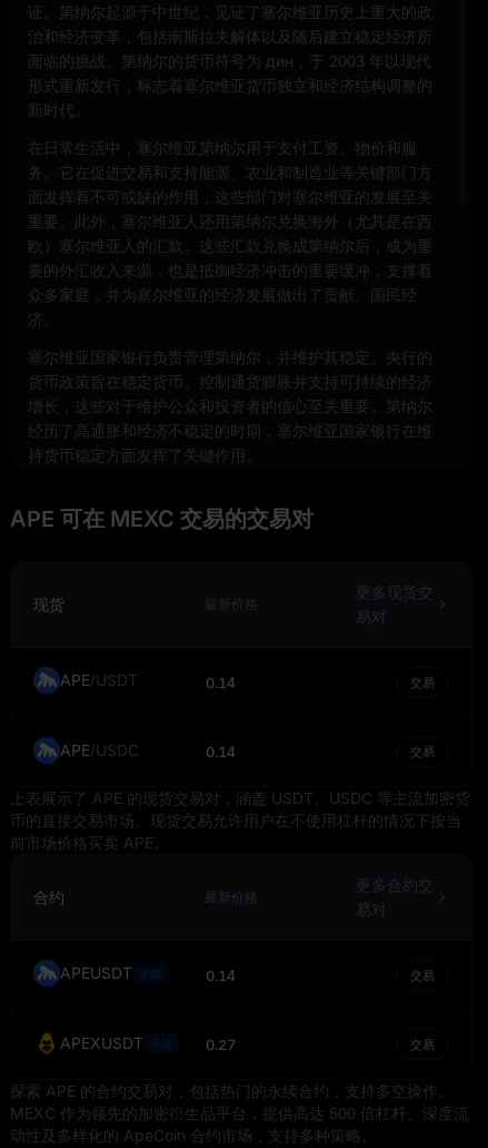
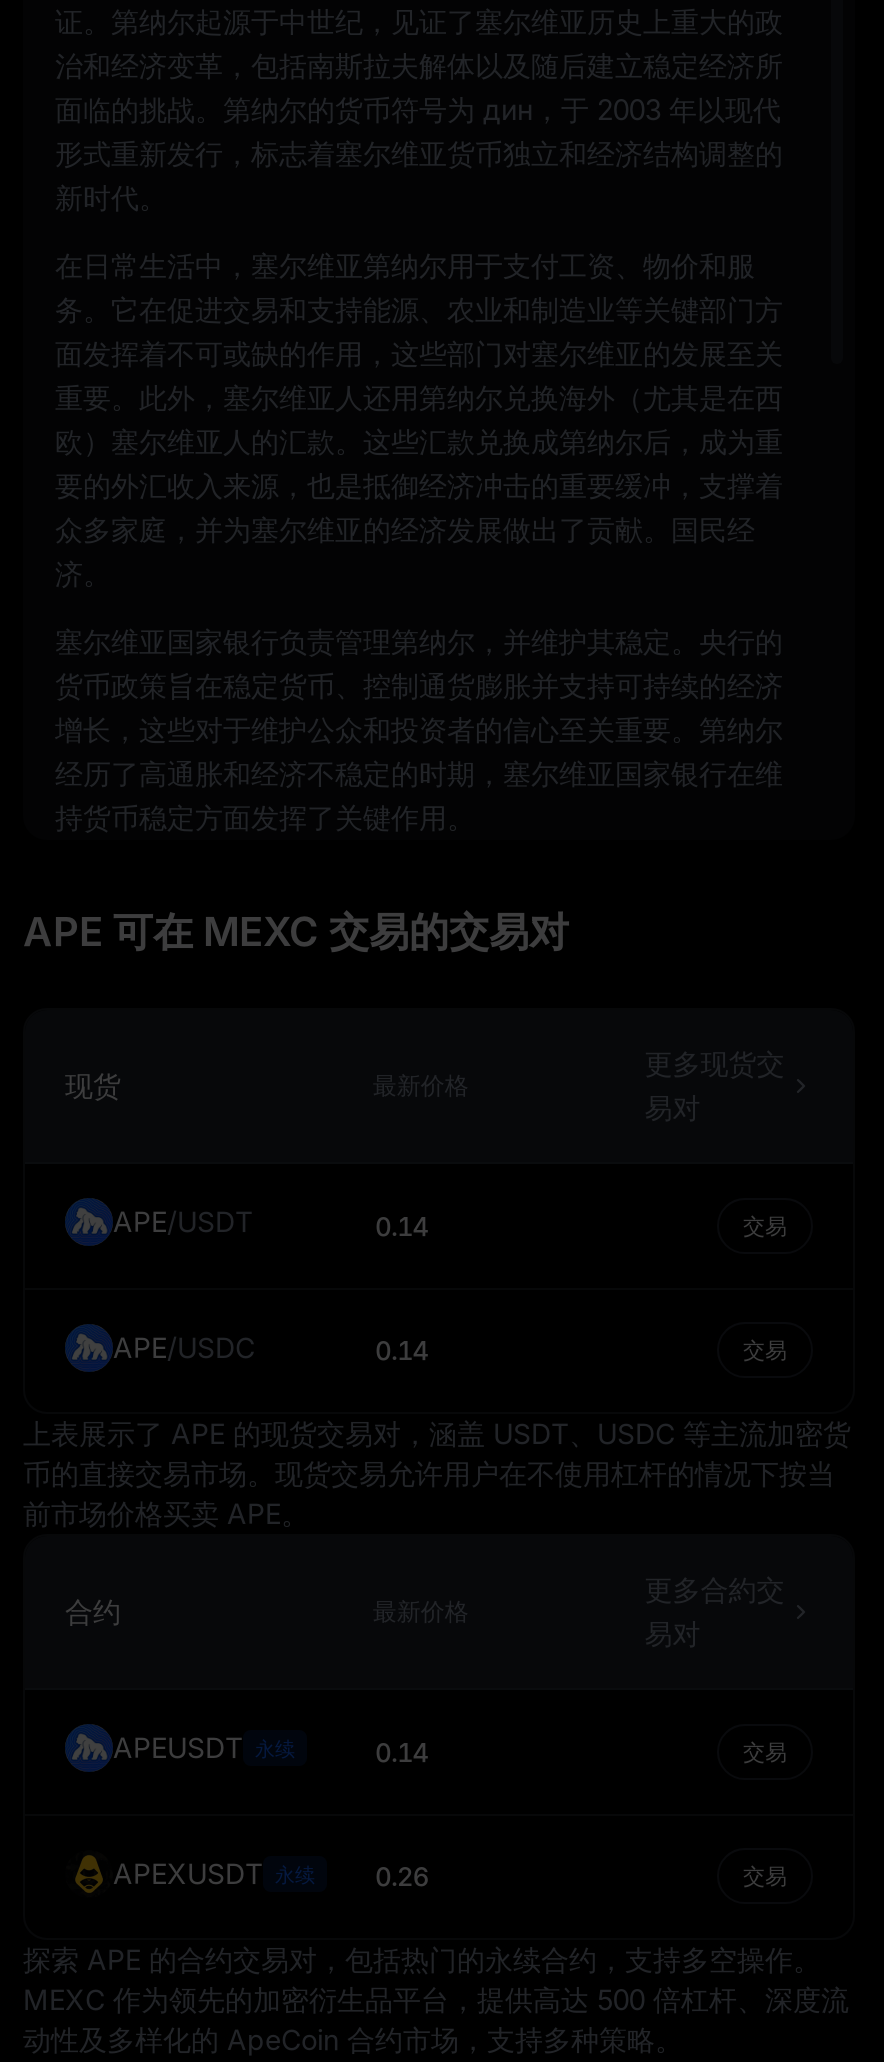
- 0.27
+ 0.26
